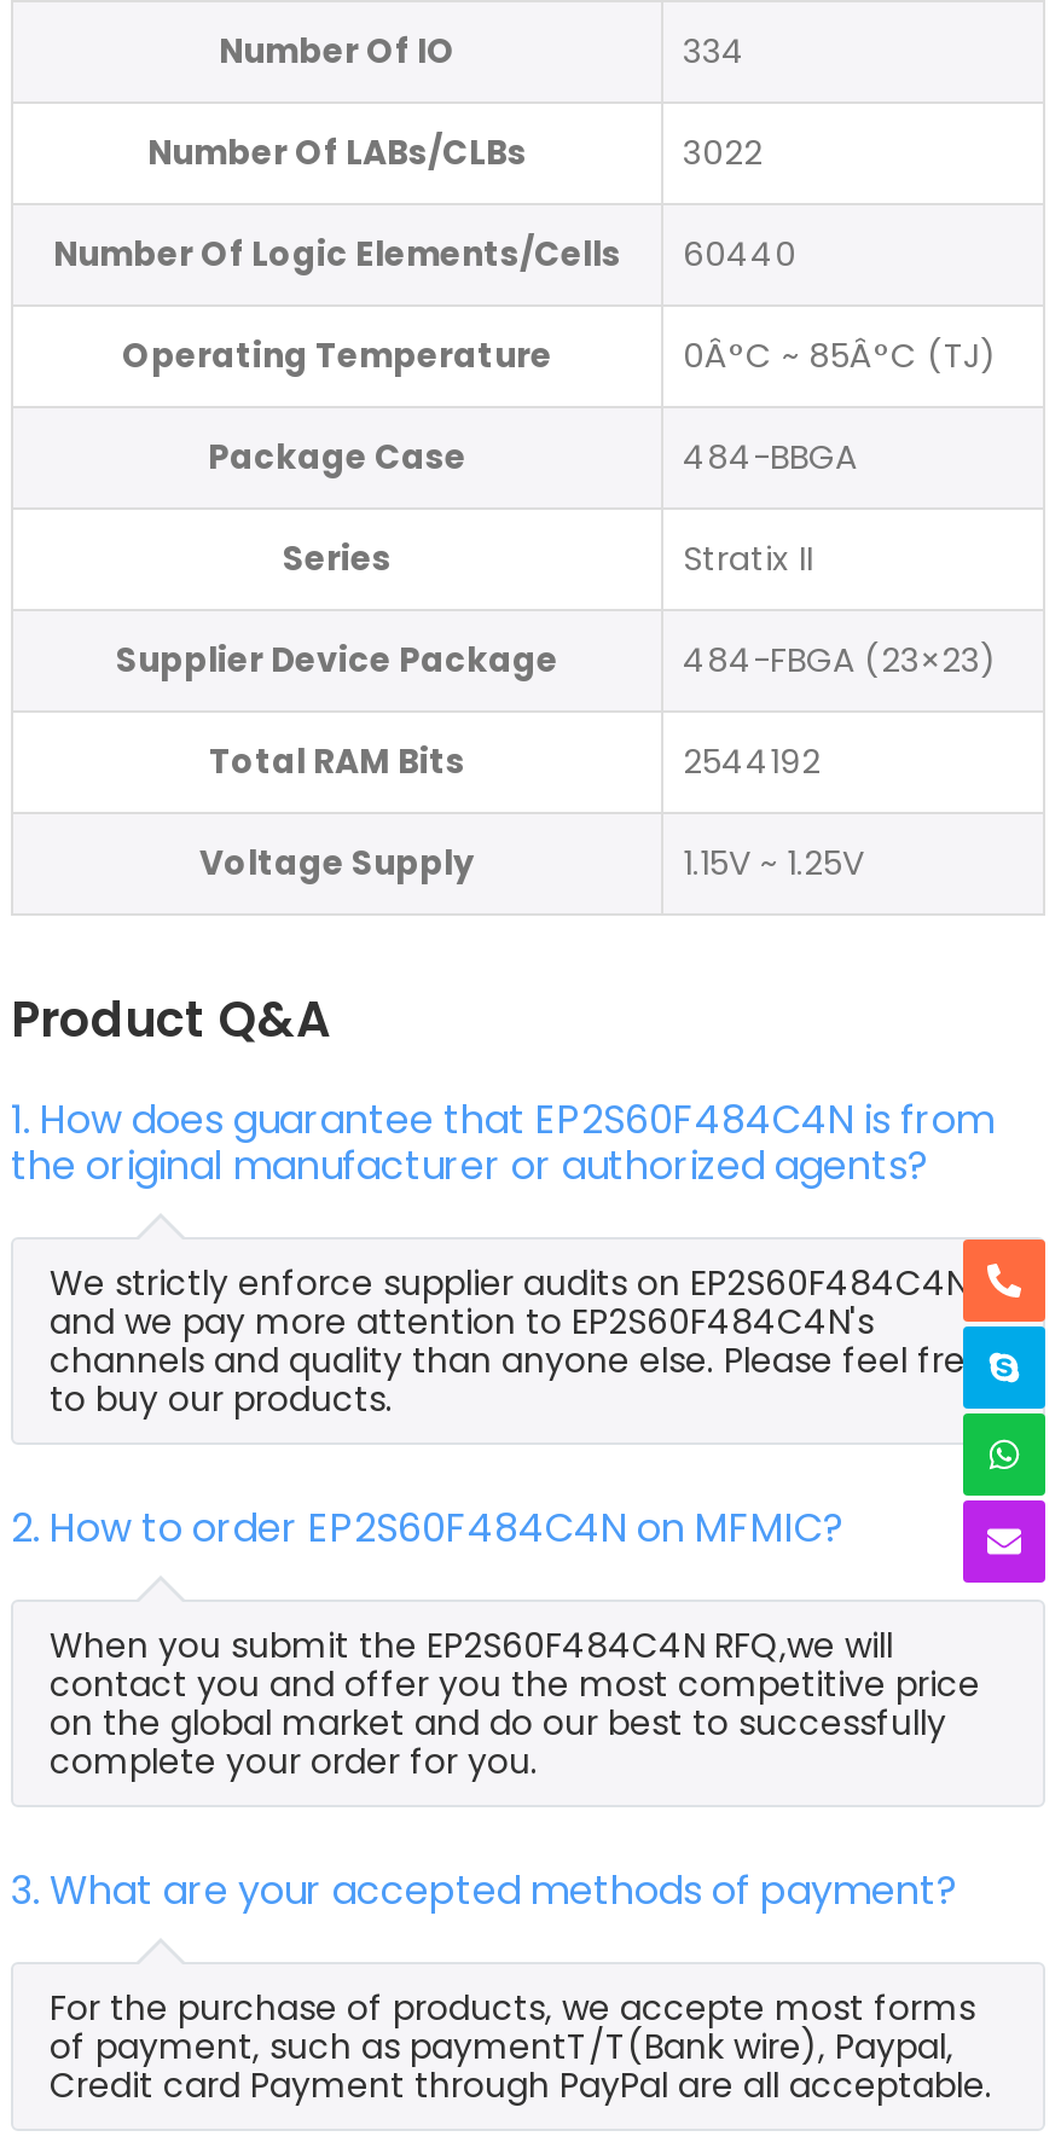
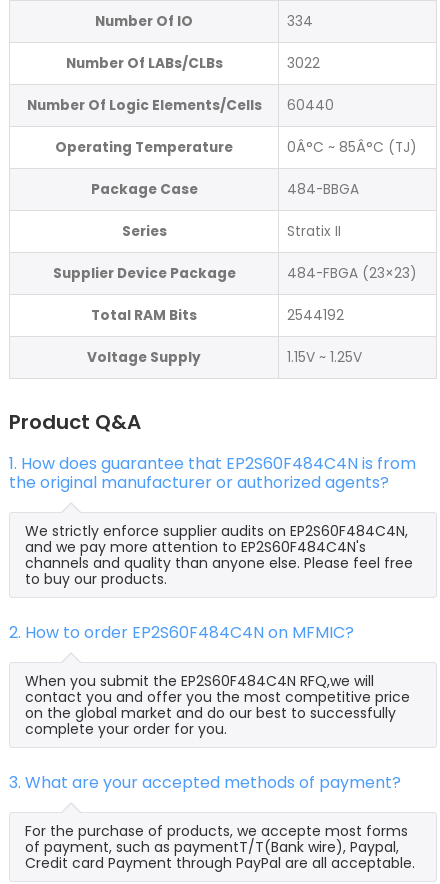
- [image]
